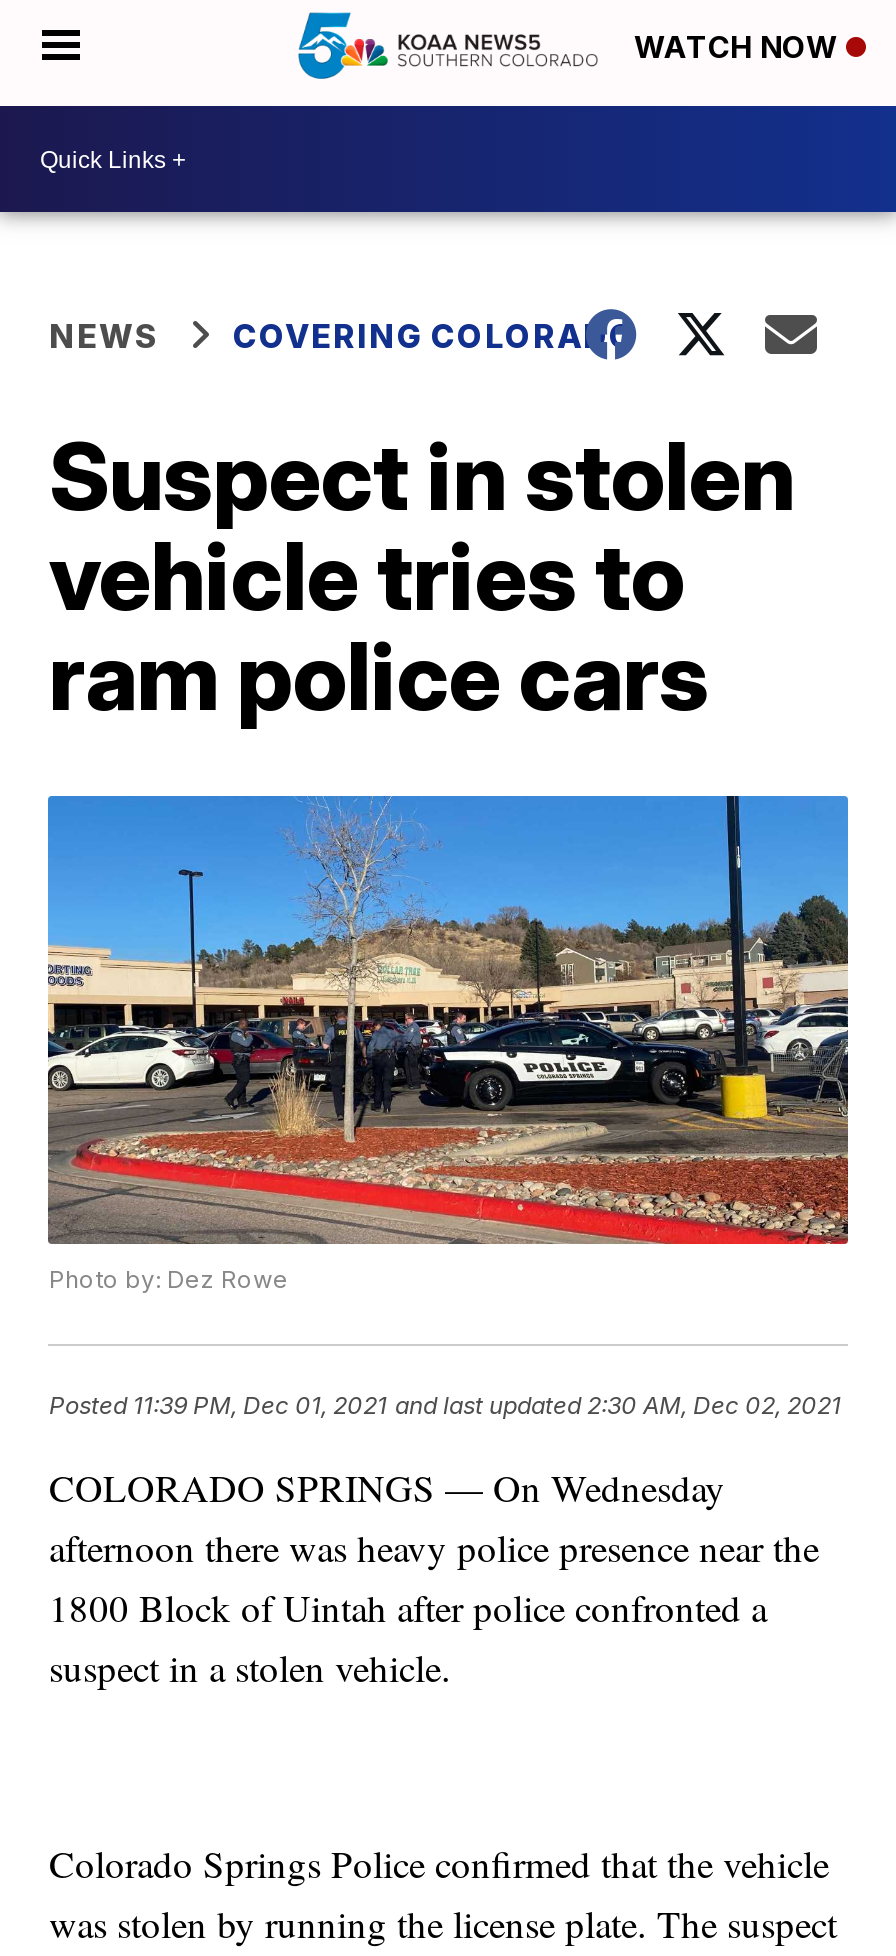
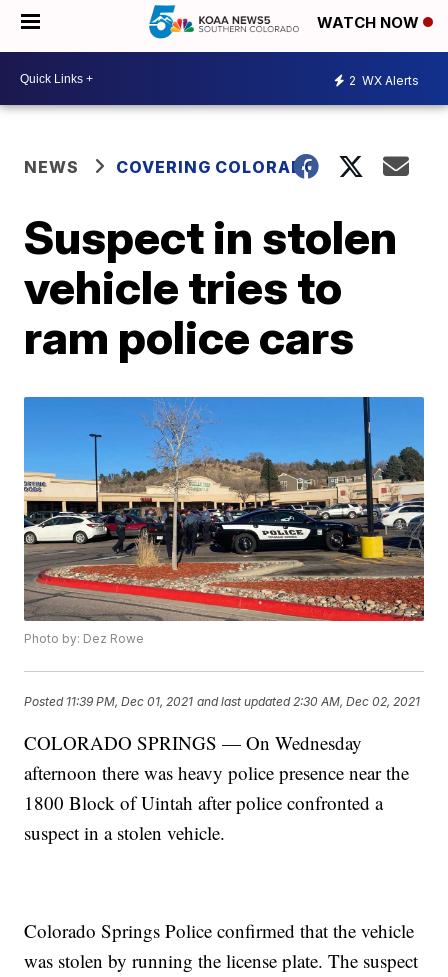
+ 2 WX Alerts
